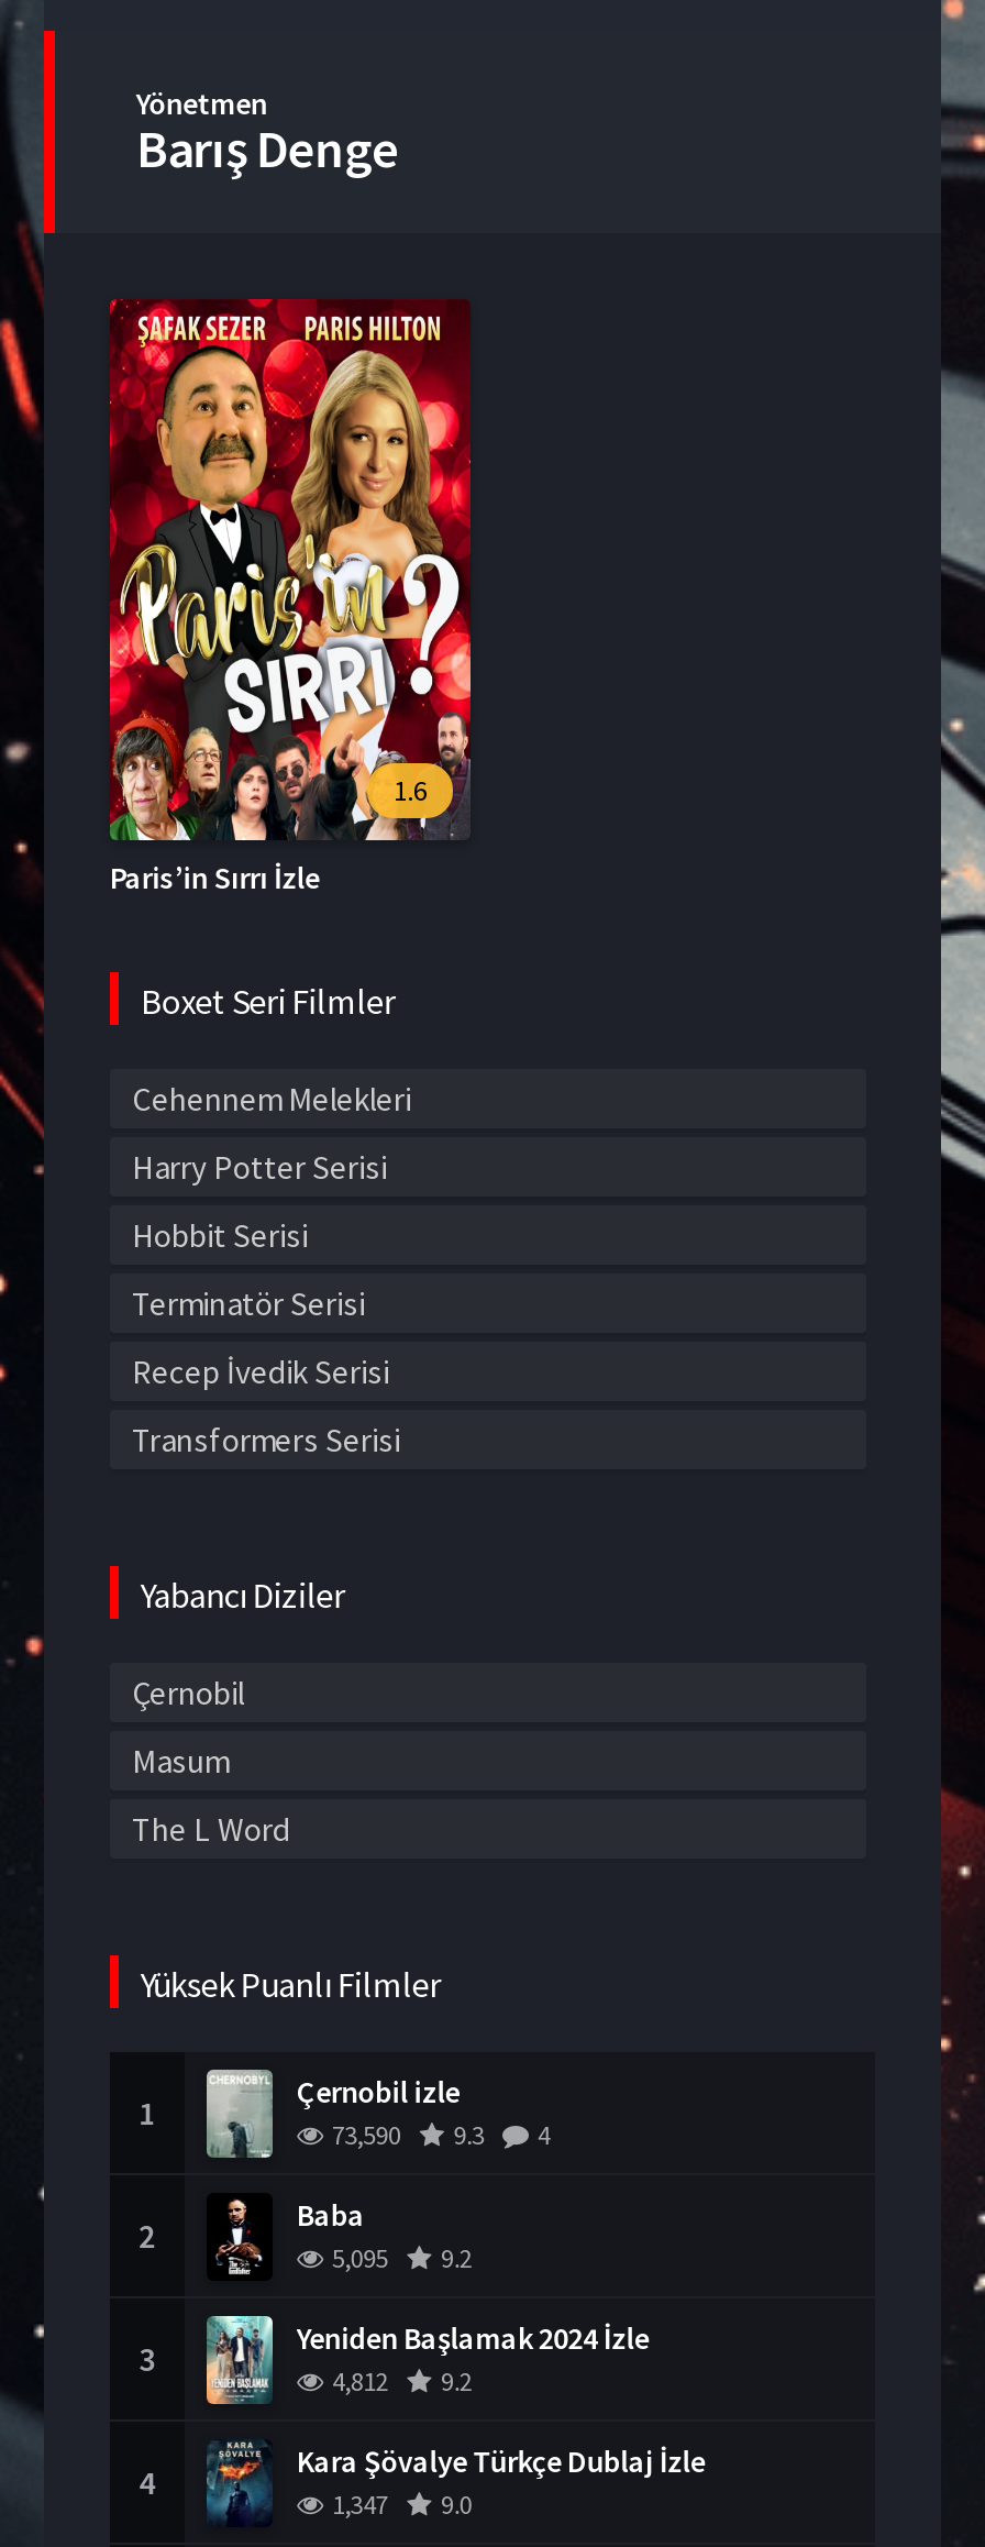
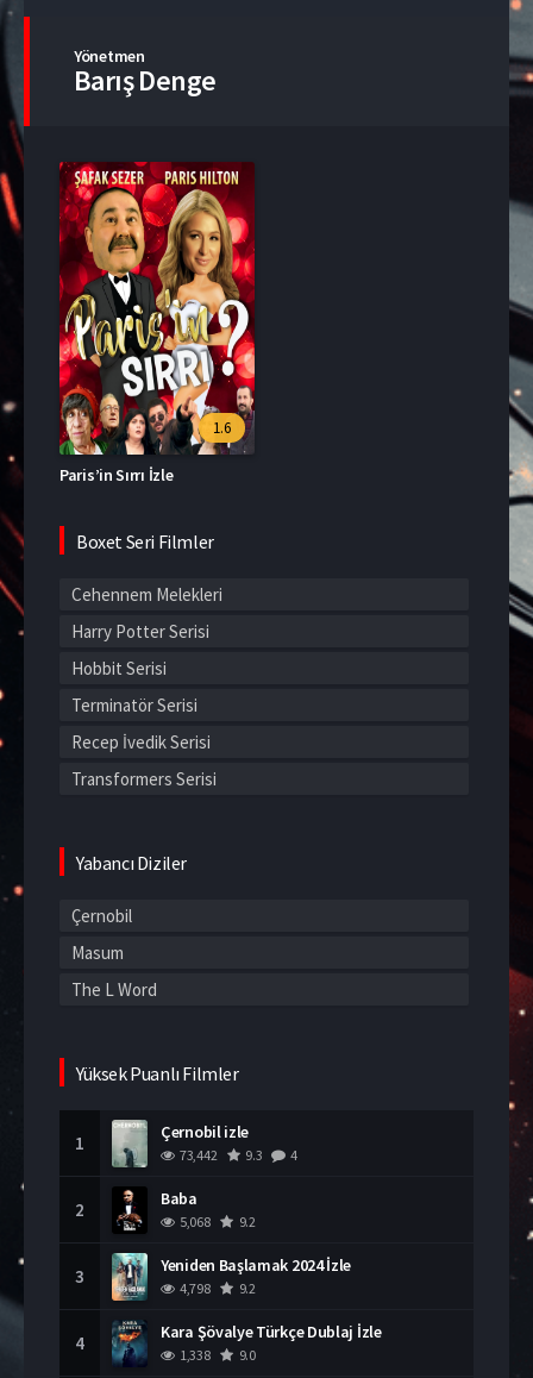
- 73,590 9.3 4
+ 73,442 9.3 4

- 5,095 9.2
+ 5,068 9.2

- 4,812 9.2
+ 4,798 9.2

- 1,347 9.0
+ 1,338 9.0
